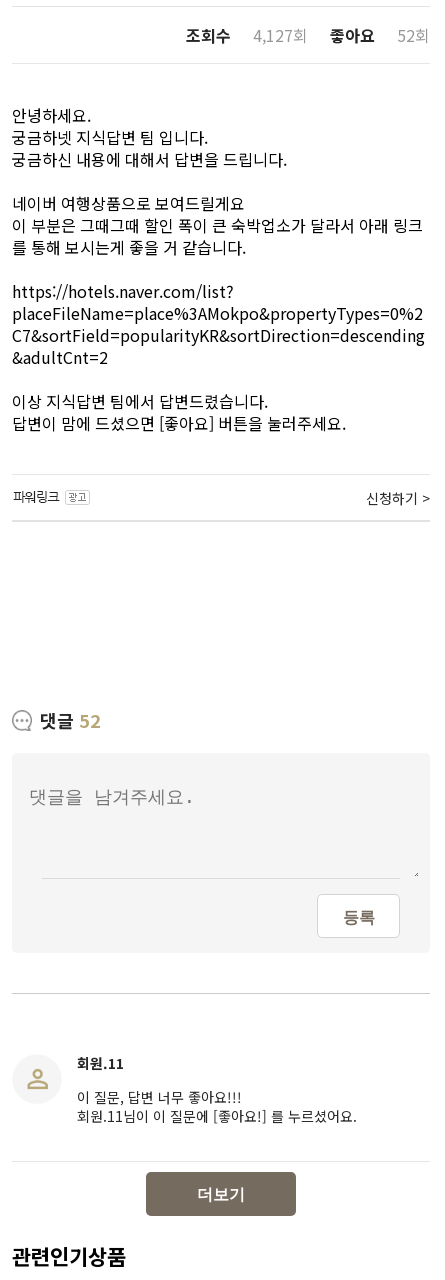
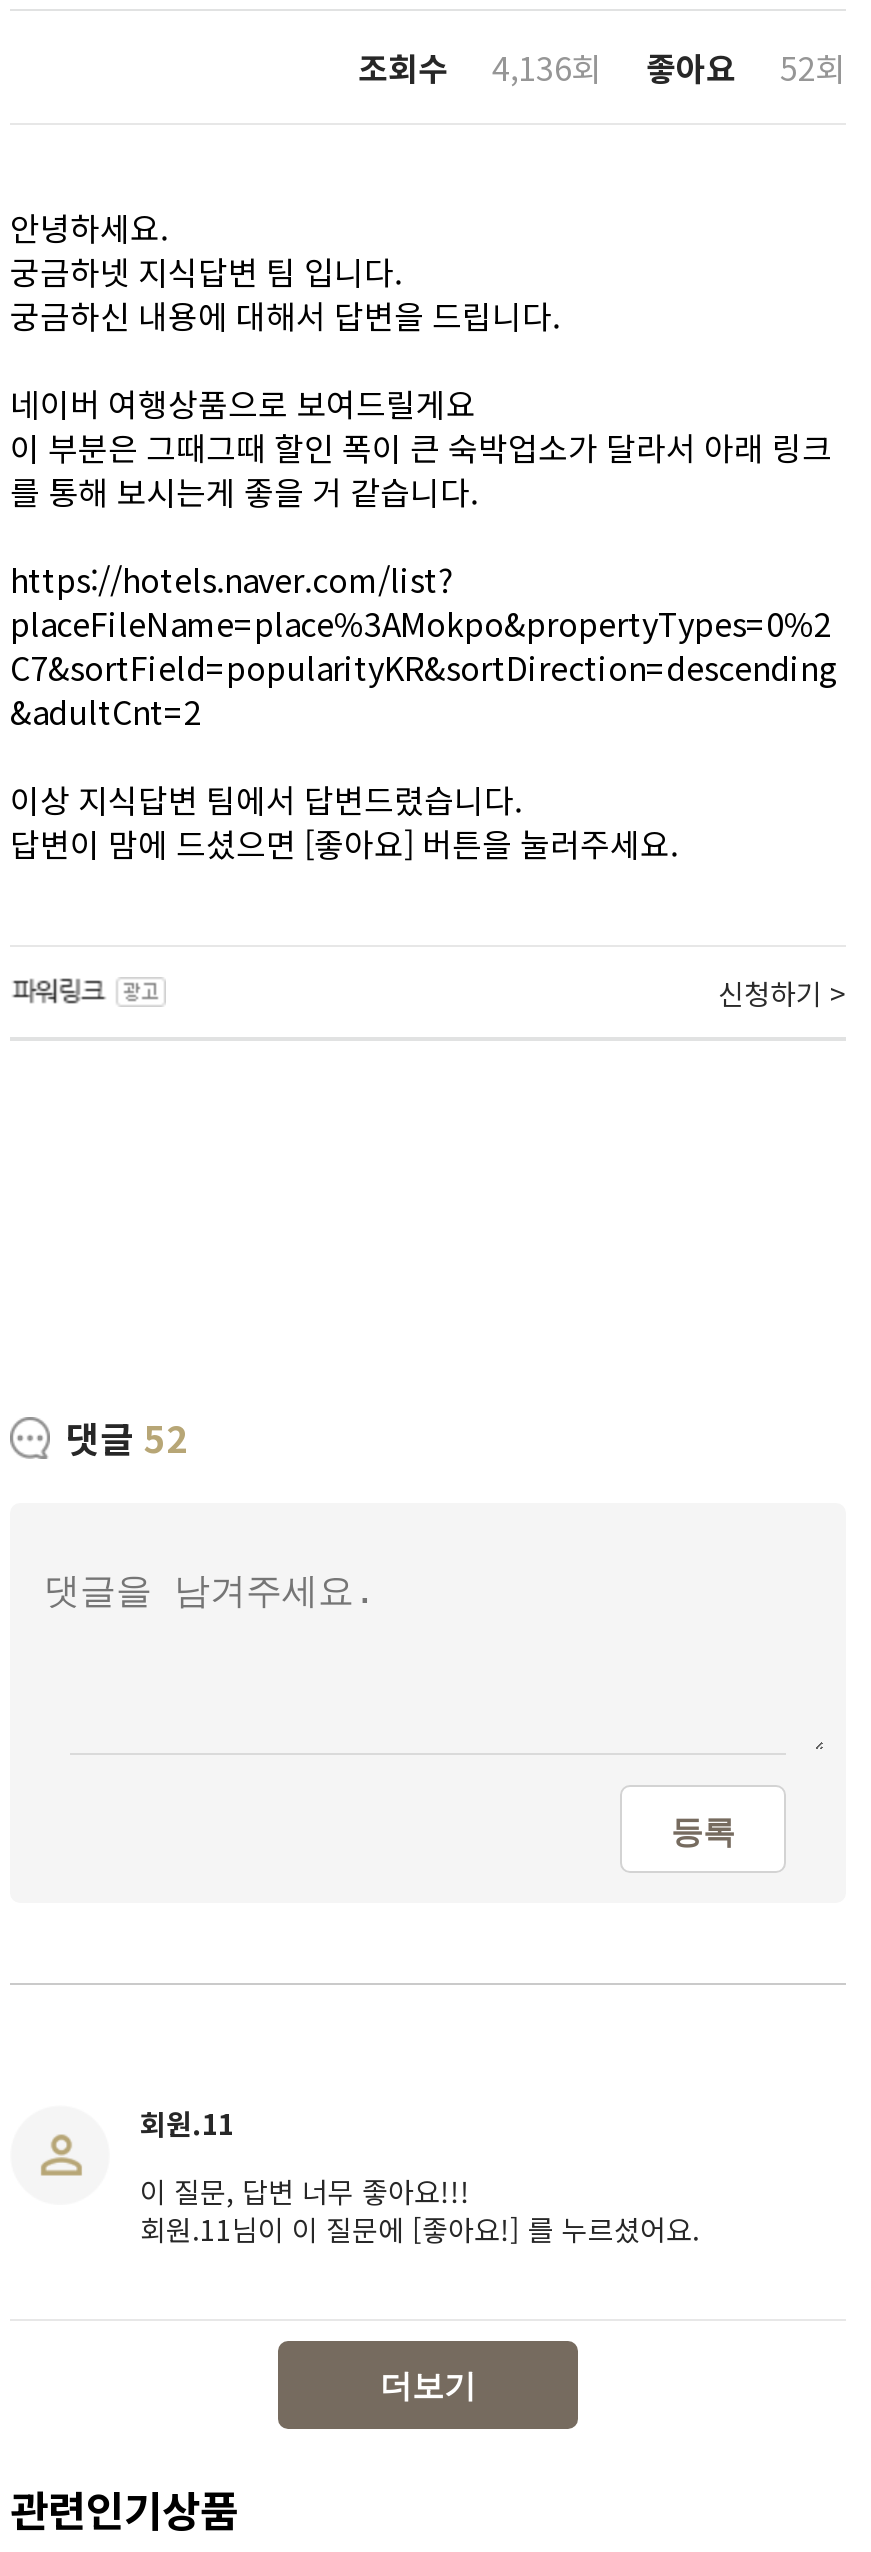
- 조회수 4,127회 좋아요 52회
+ 조회수 4,136회 좋아요 52회
